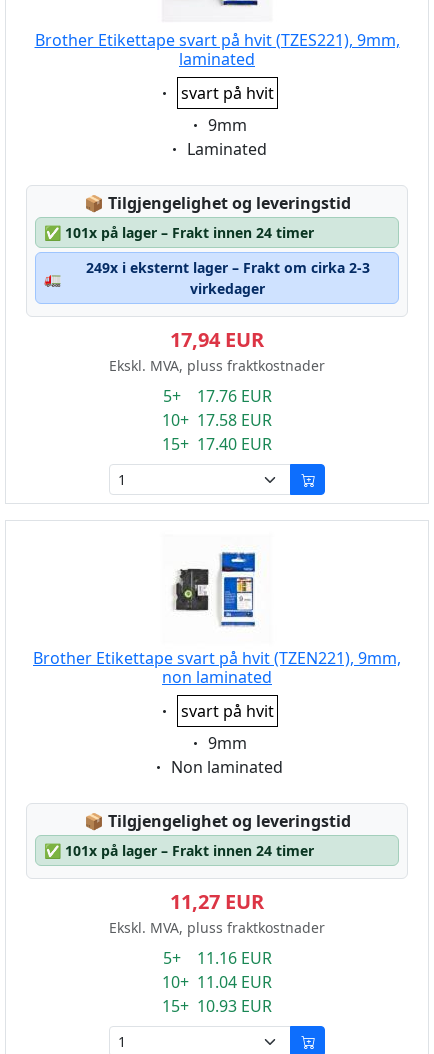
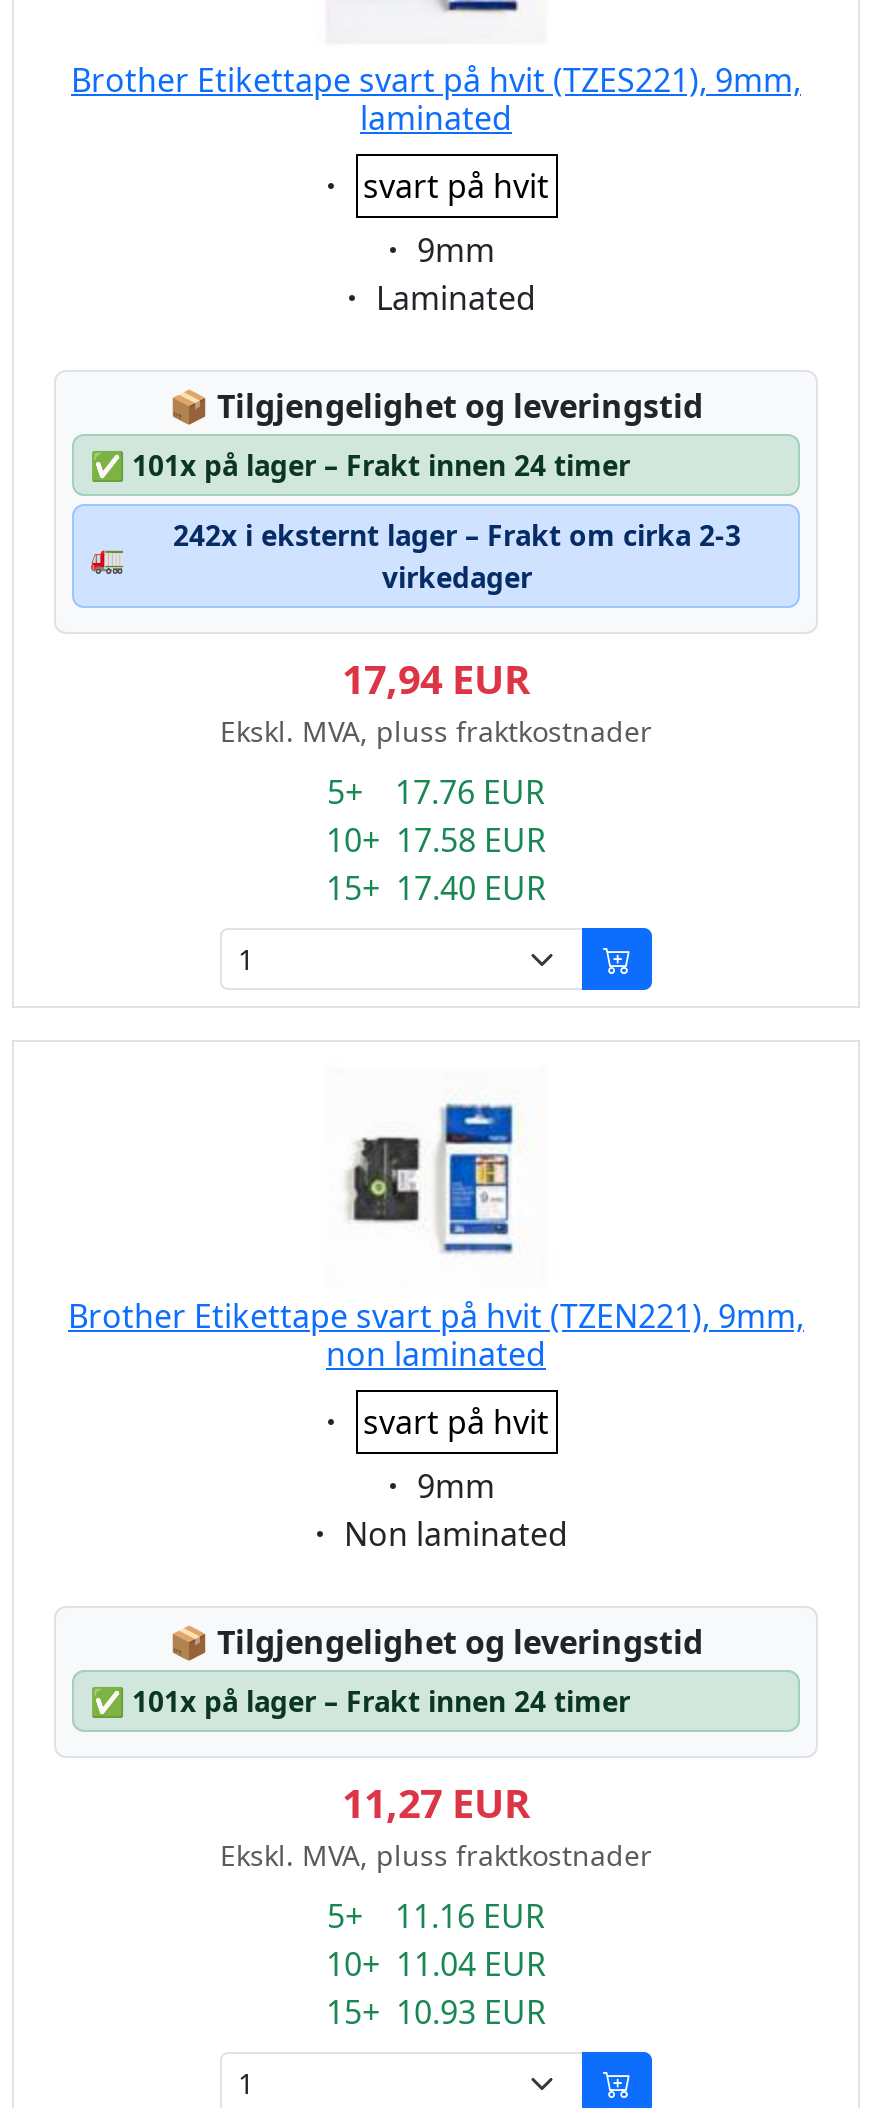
- 249x i eksternt lager – Frakt om cirka 2-3
+ 242x i eksternt lager – Frakt om cirka 2-3
